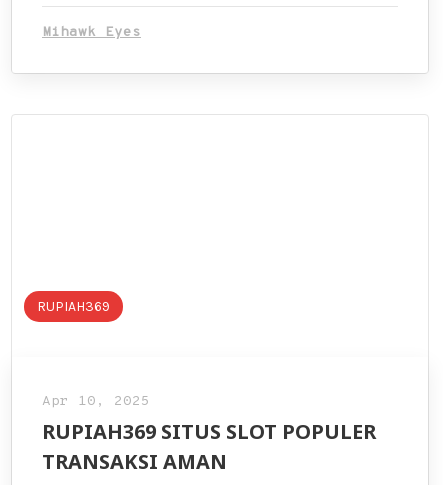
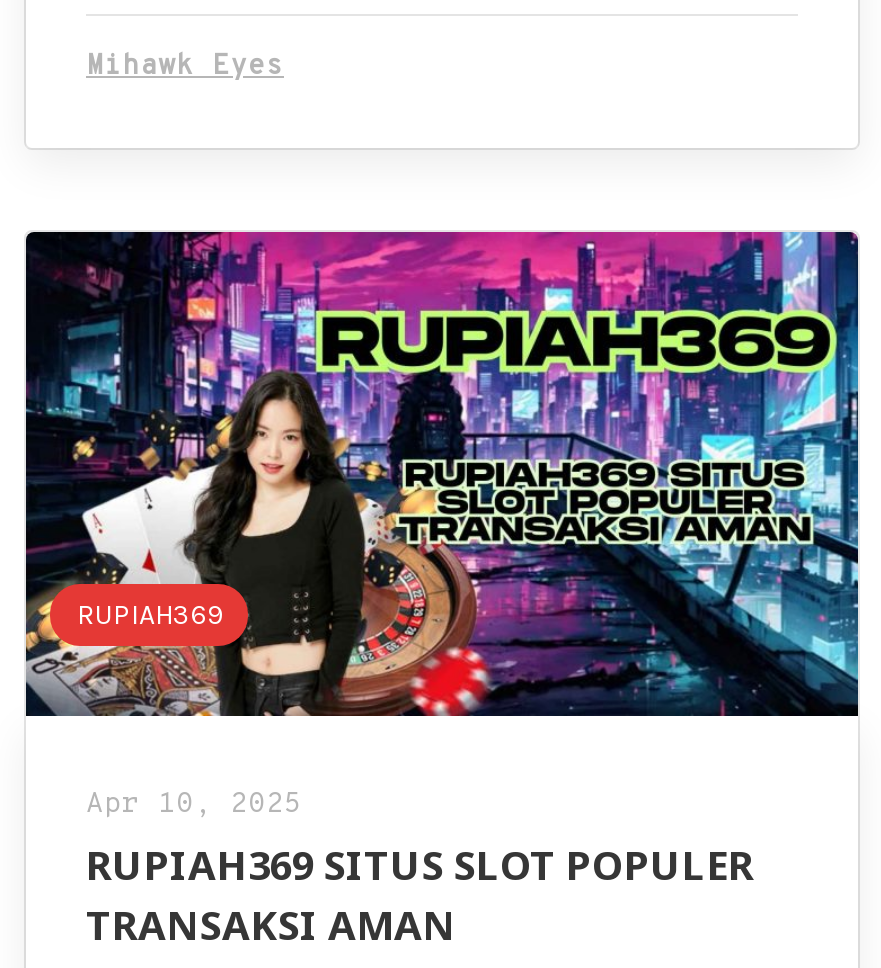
+ [image]
